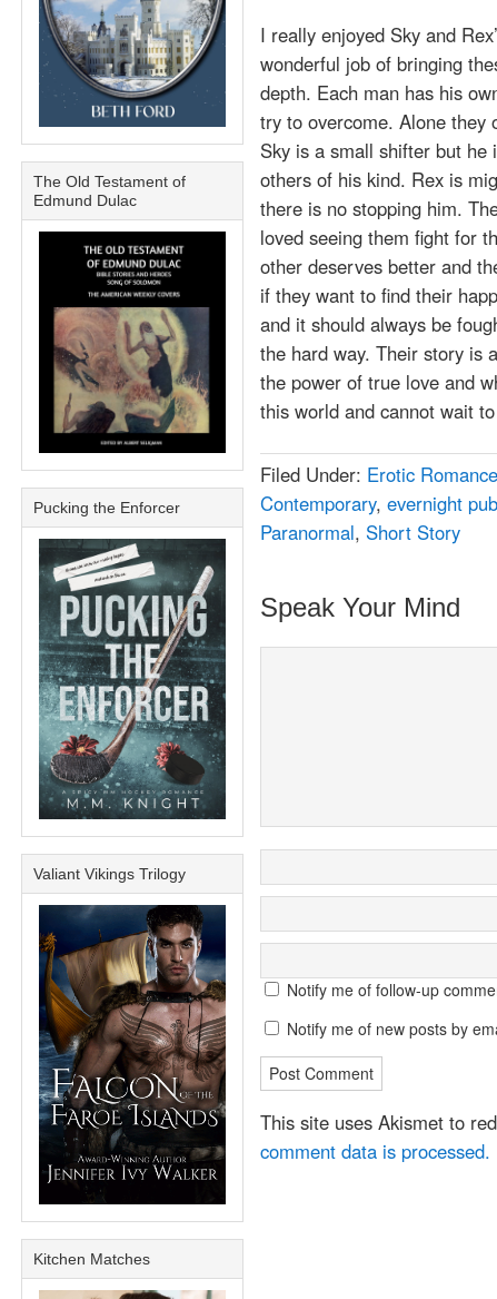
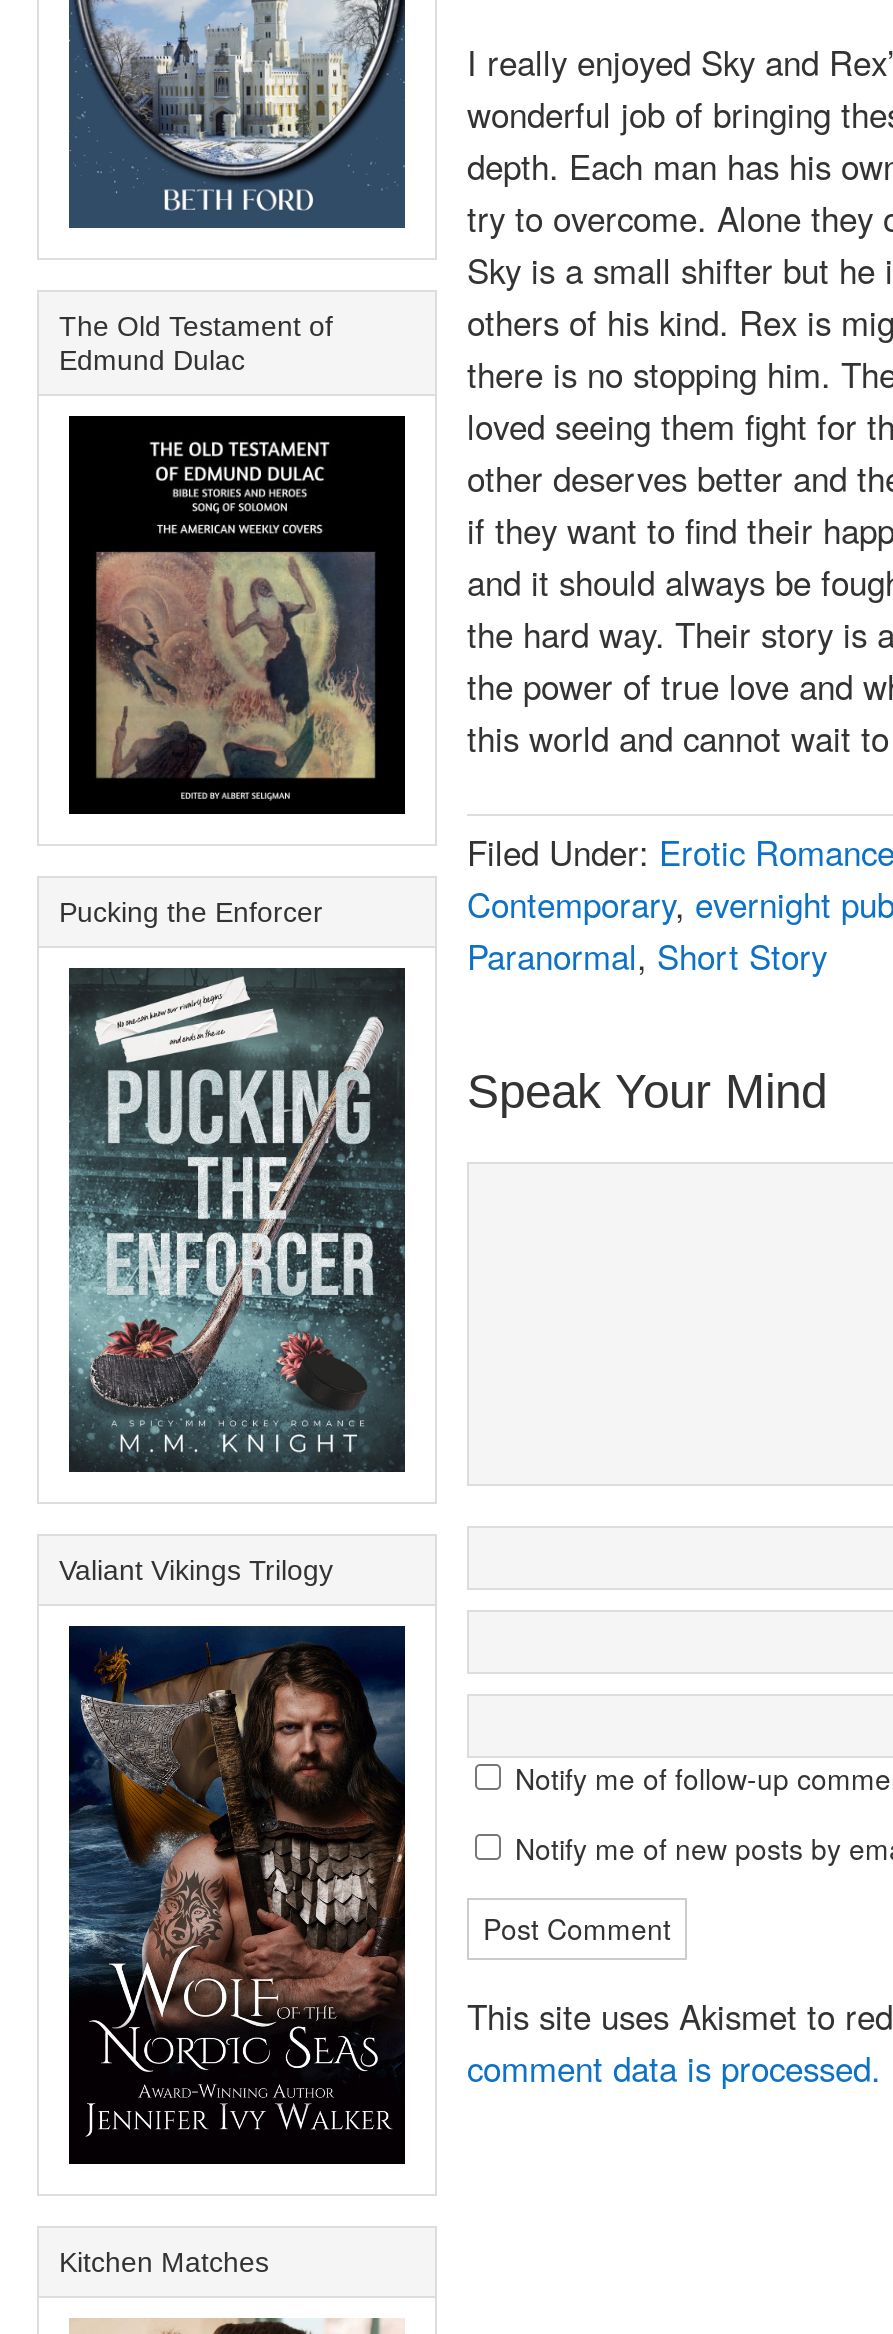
- [image]
+ [image]
